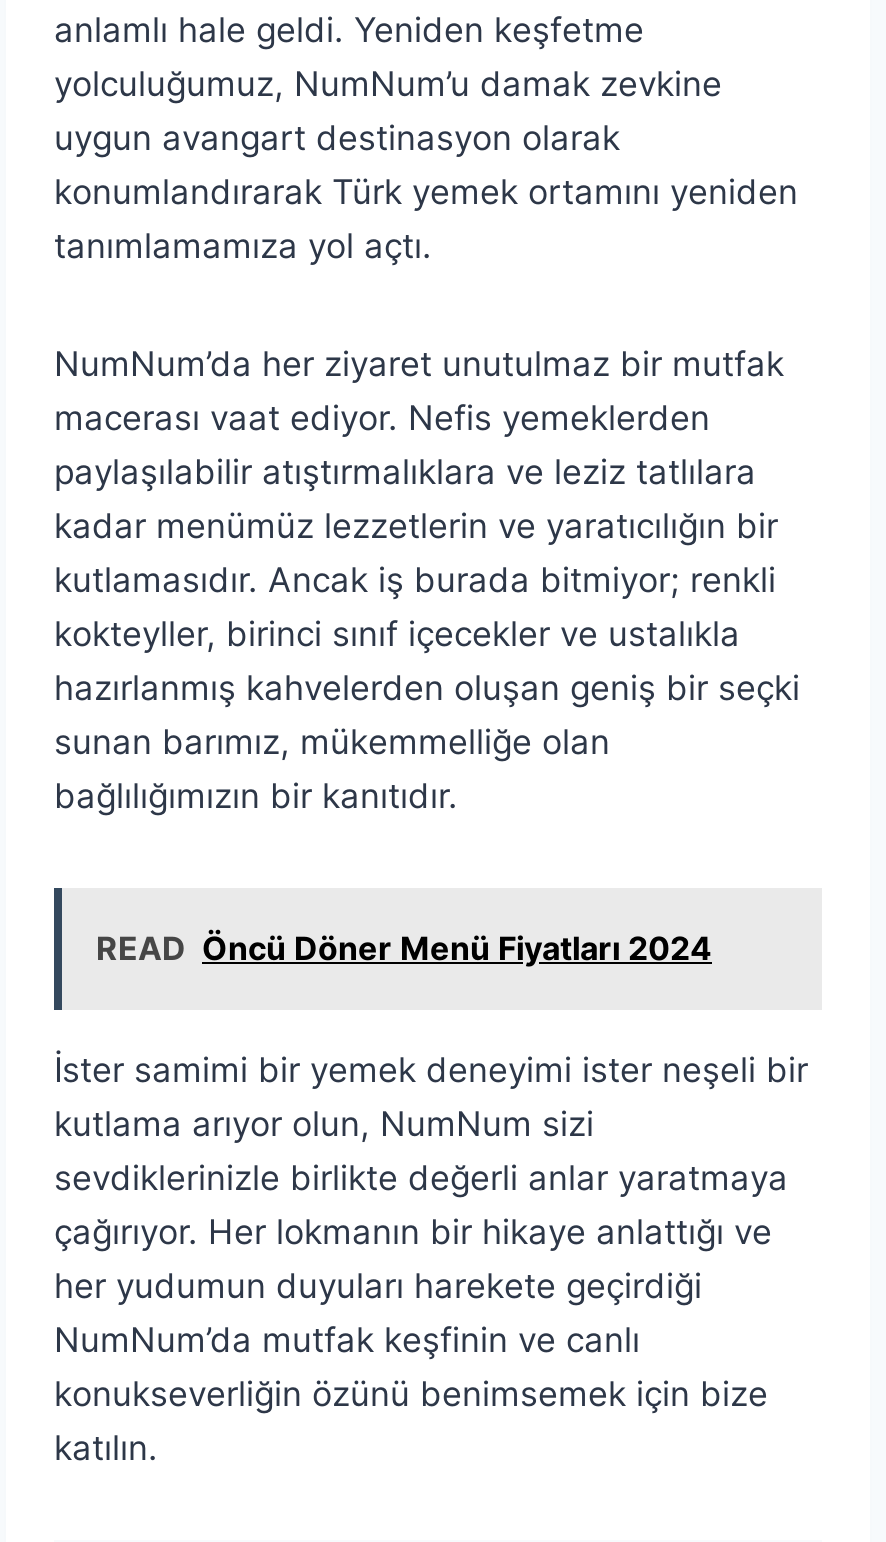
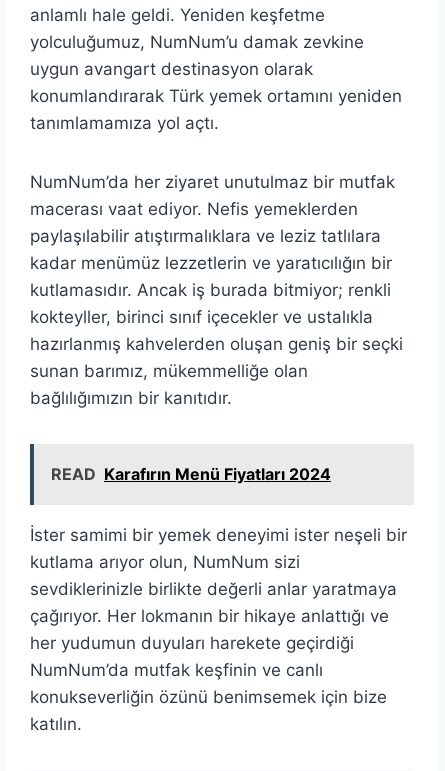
- READ Öncü Döner Menü Fiyatları 2024
+ READ Karafırın Menü Fiyatları 2024
